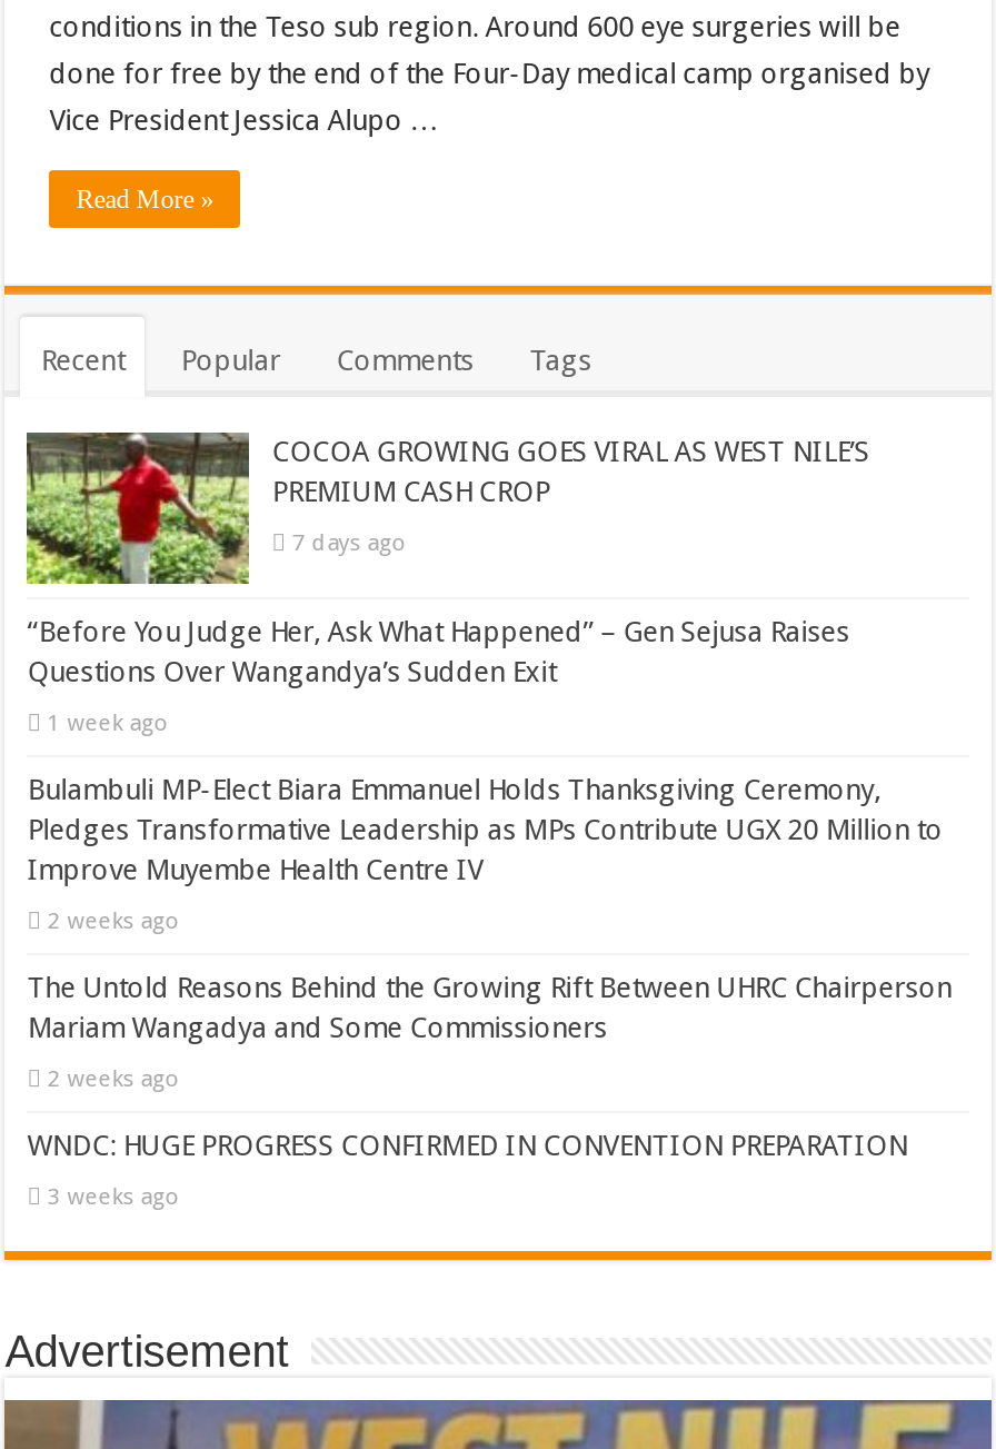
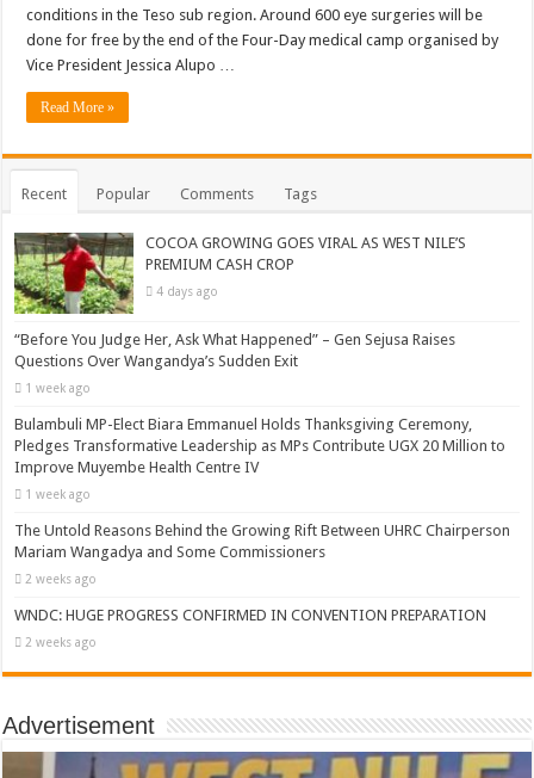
- 7 days ago
+ 4 days ago

- 2 weeks ago
+ 1 week ago

- 3 weeks ago
+ 2 weeks ago
